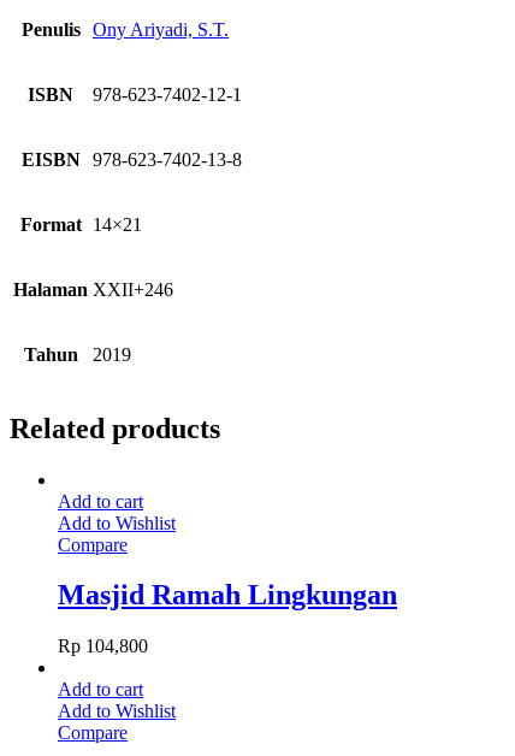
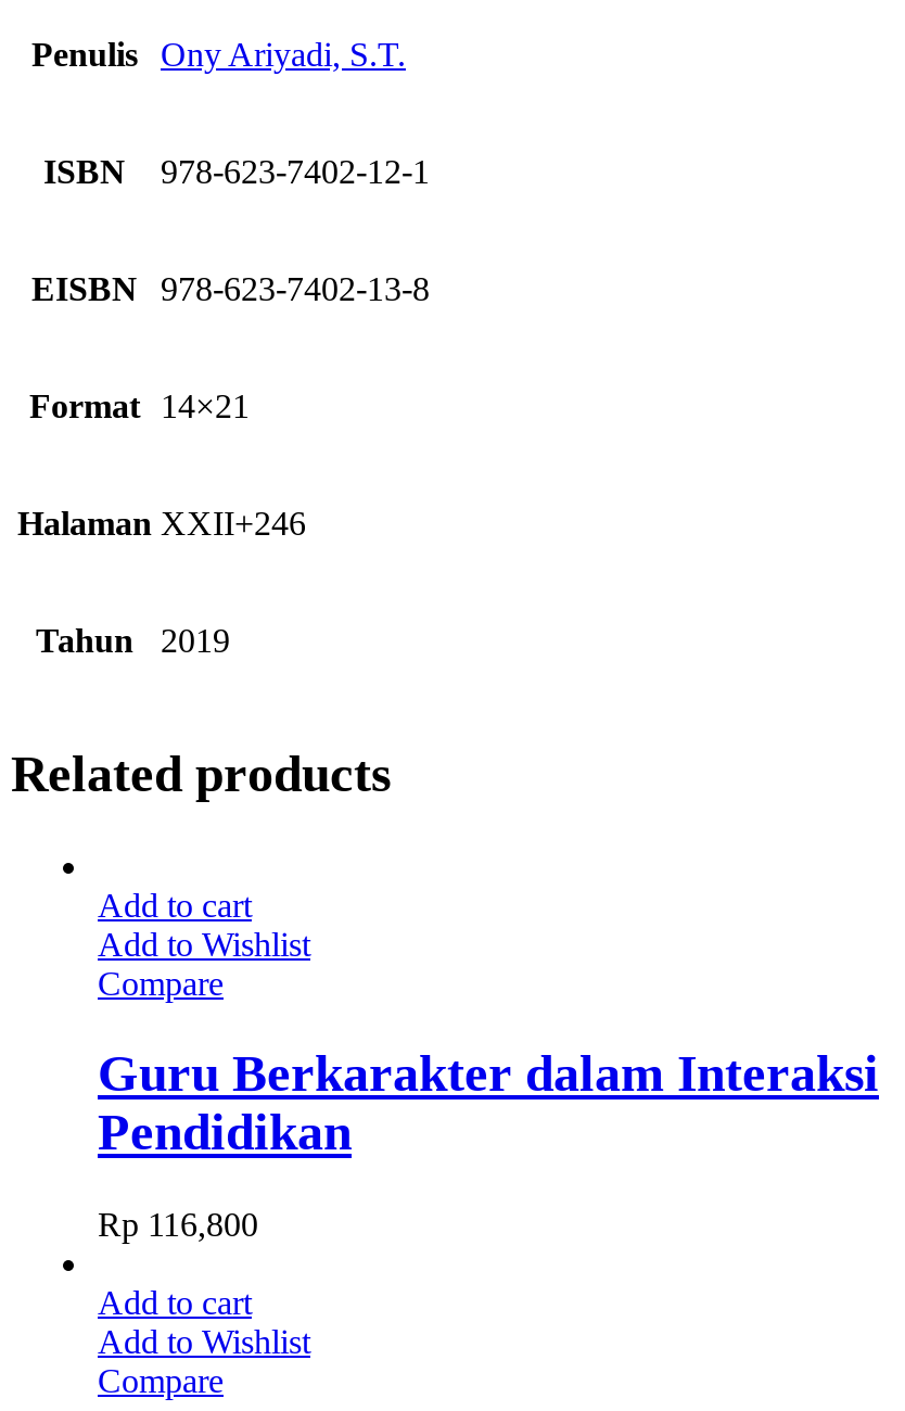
- Masjid Ramah Lingkungan
+ Guru Berkarakter dalam Interaksi
+ Pendidikan

- Rp 104,800
+ Rp 116,800
